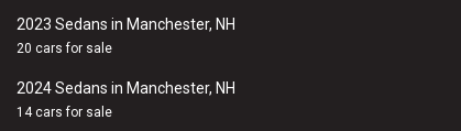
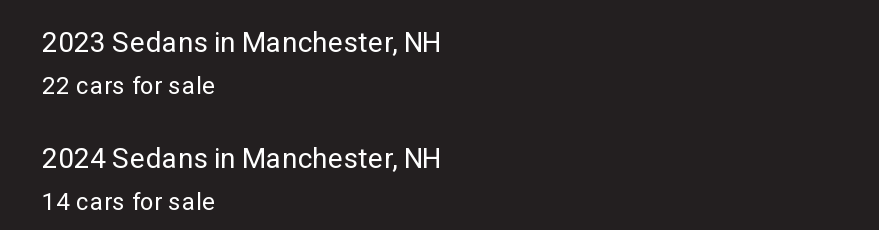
- 20 cars for sale
+ 22 cars for sale
